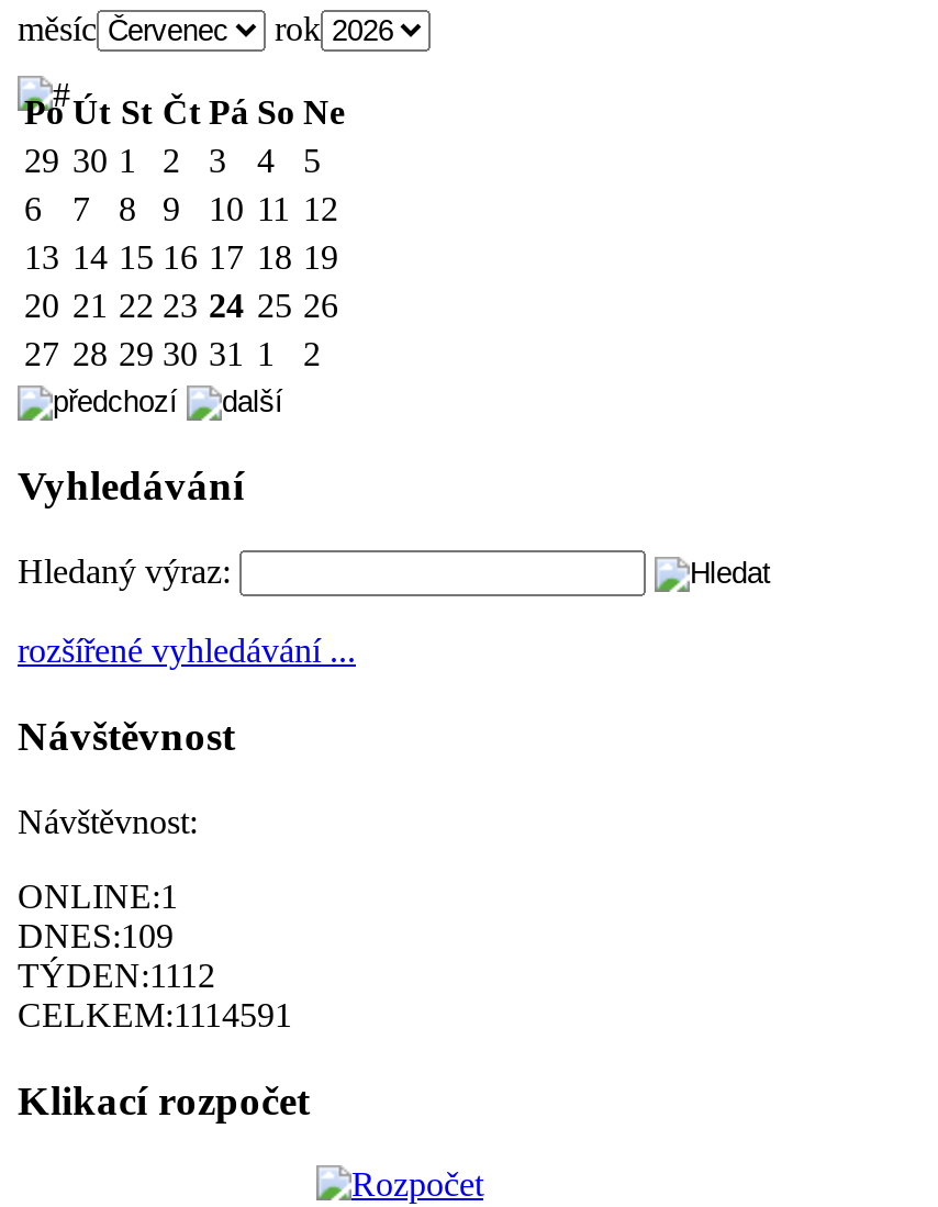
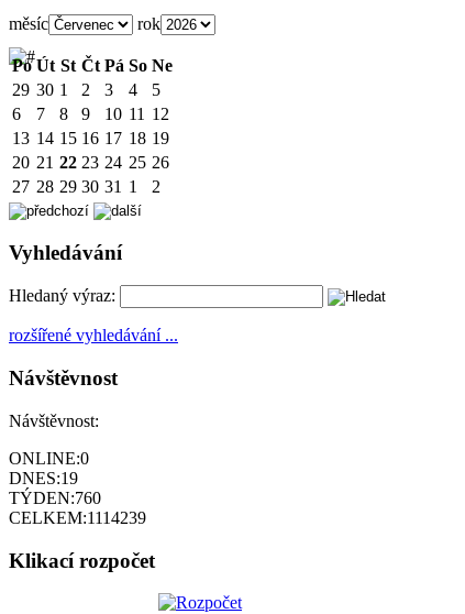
- ONLINE:1
+ ONLINE:0

- DNES:109
+ DNES:19

- TÝDEN:1112
+ TÝDEN:760

- CELKEM:1114591
+ CELKEM:1114239
